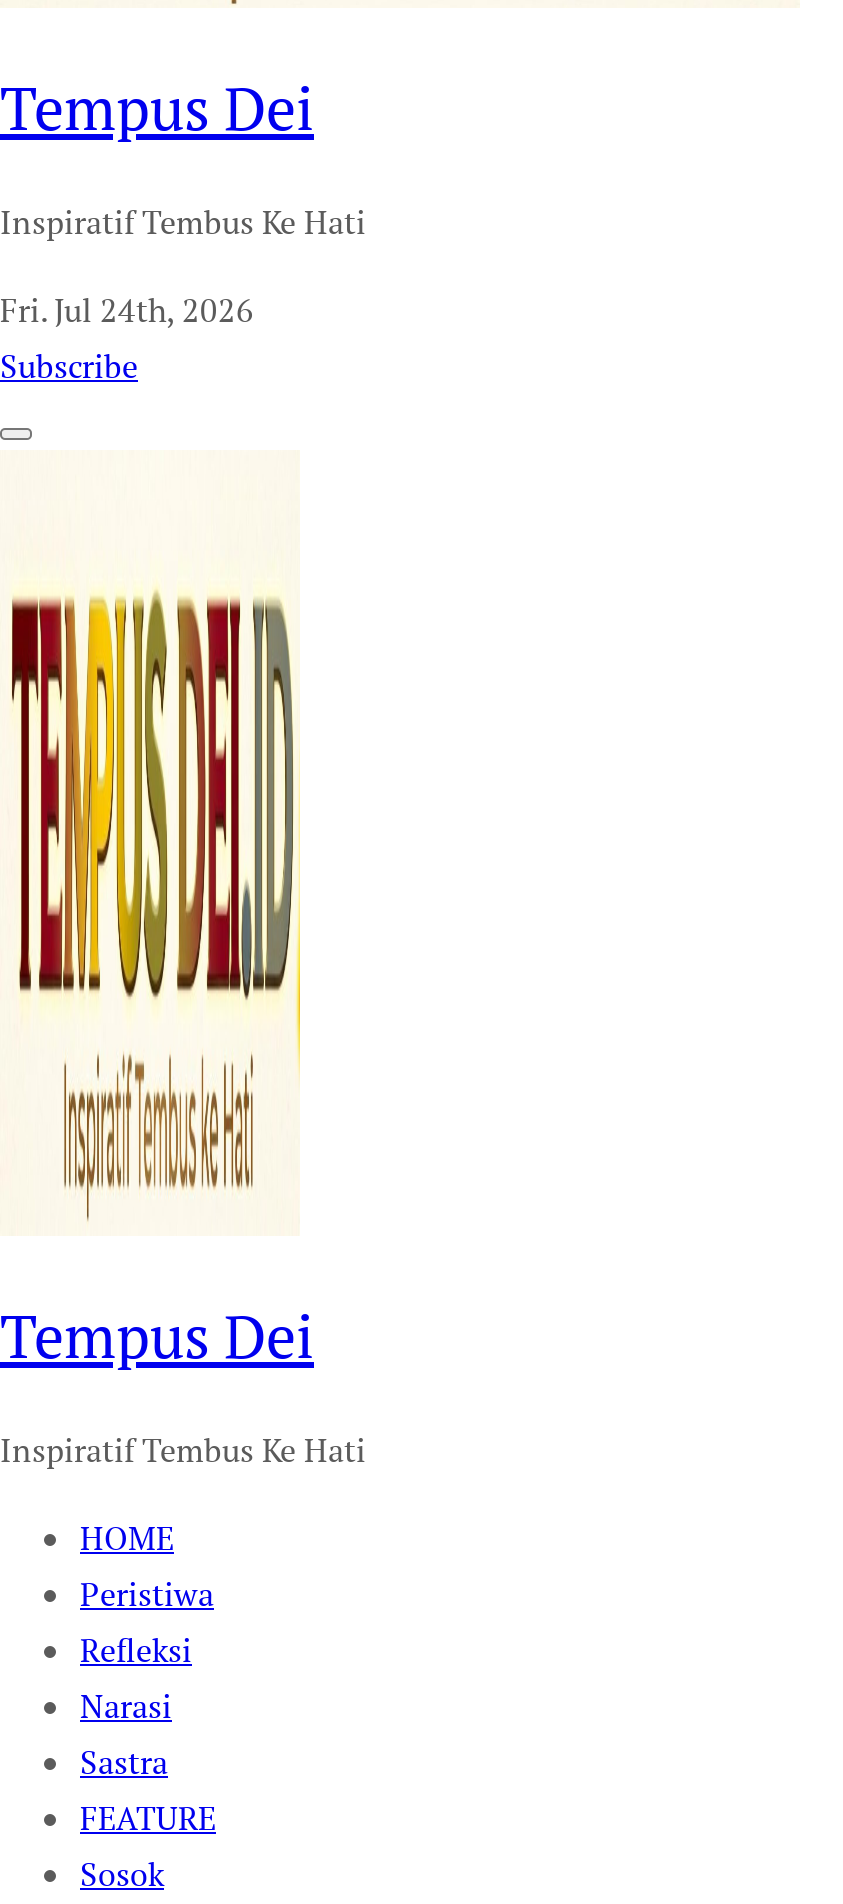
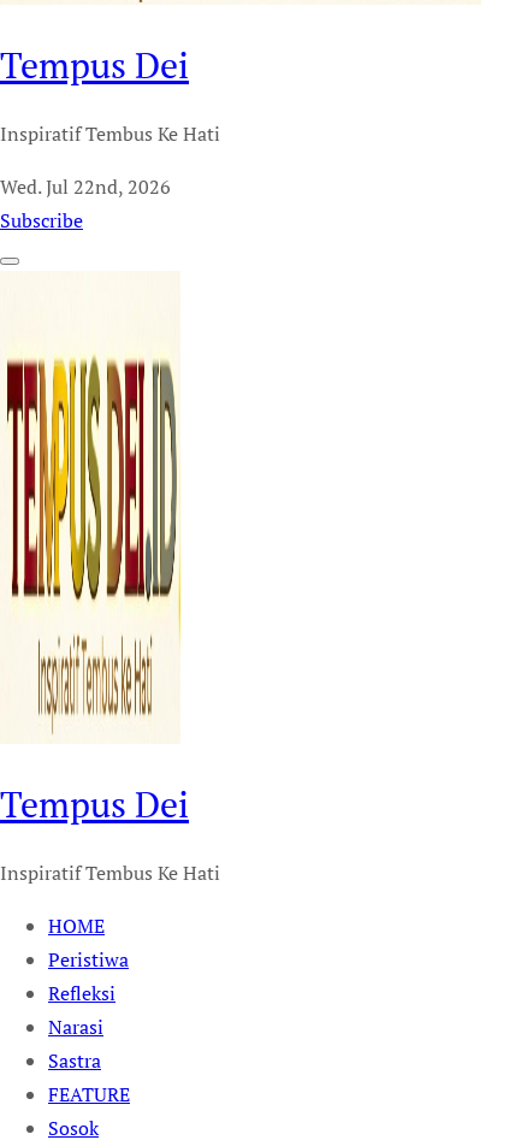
- Fri. Jul 24th, 2026
+ Wed. Jul 22nd, 2026
